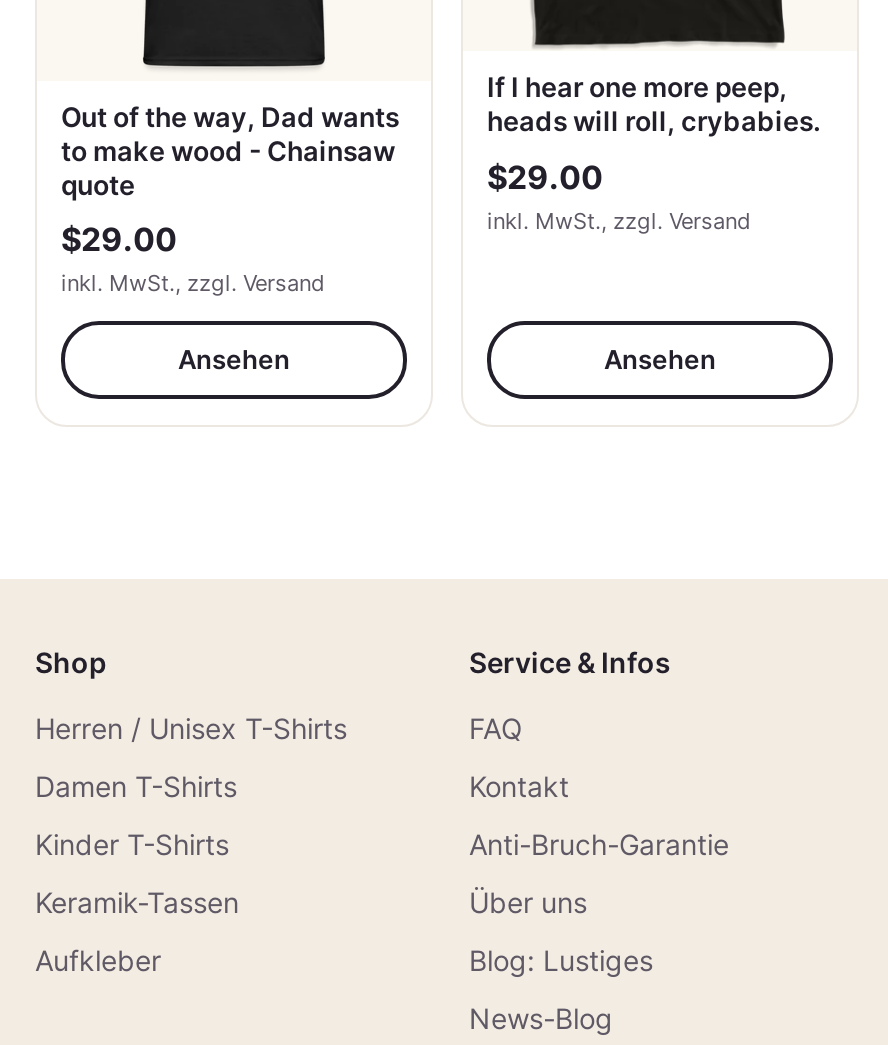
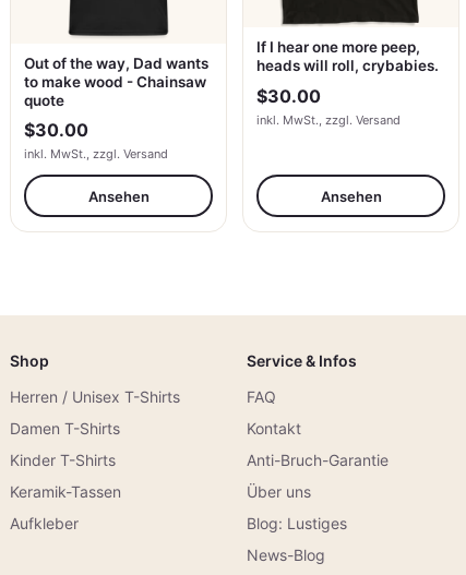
- $29.00
+ $30.00

- $29.00
+ $30.00
